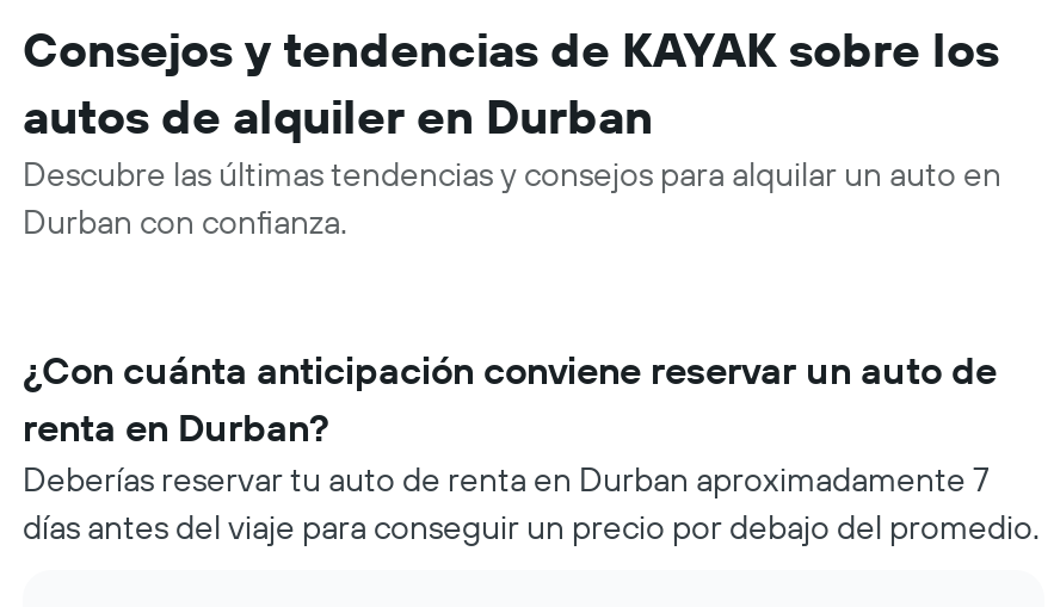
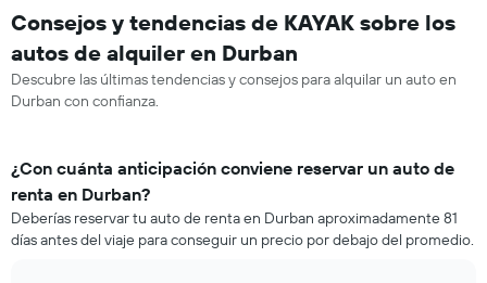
- Deberías reservar tu auto de renta en Durban aproximadamente 7
+ Deberías reservar tu auto de renta en Durban aproximadamente 81
